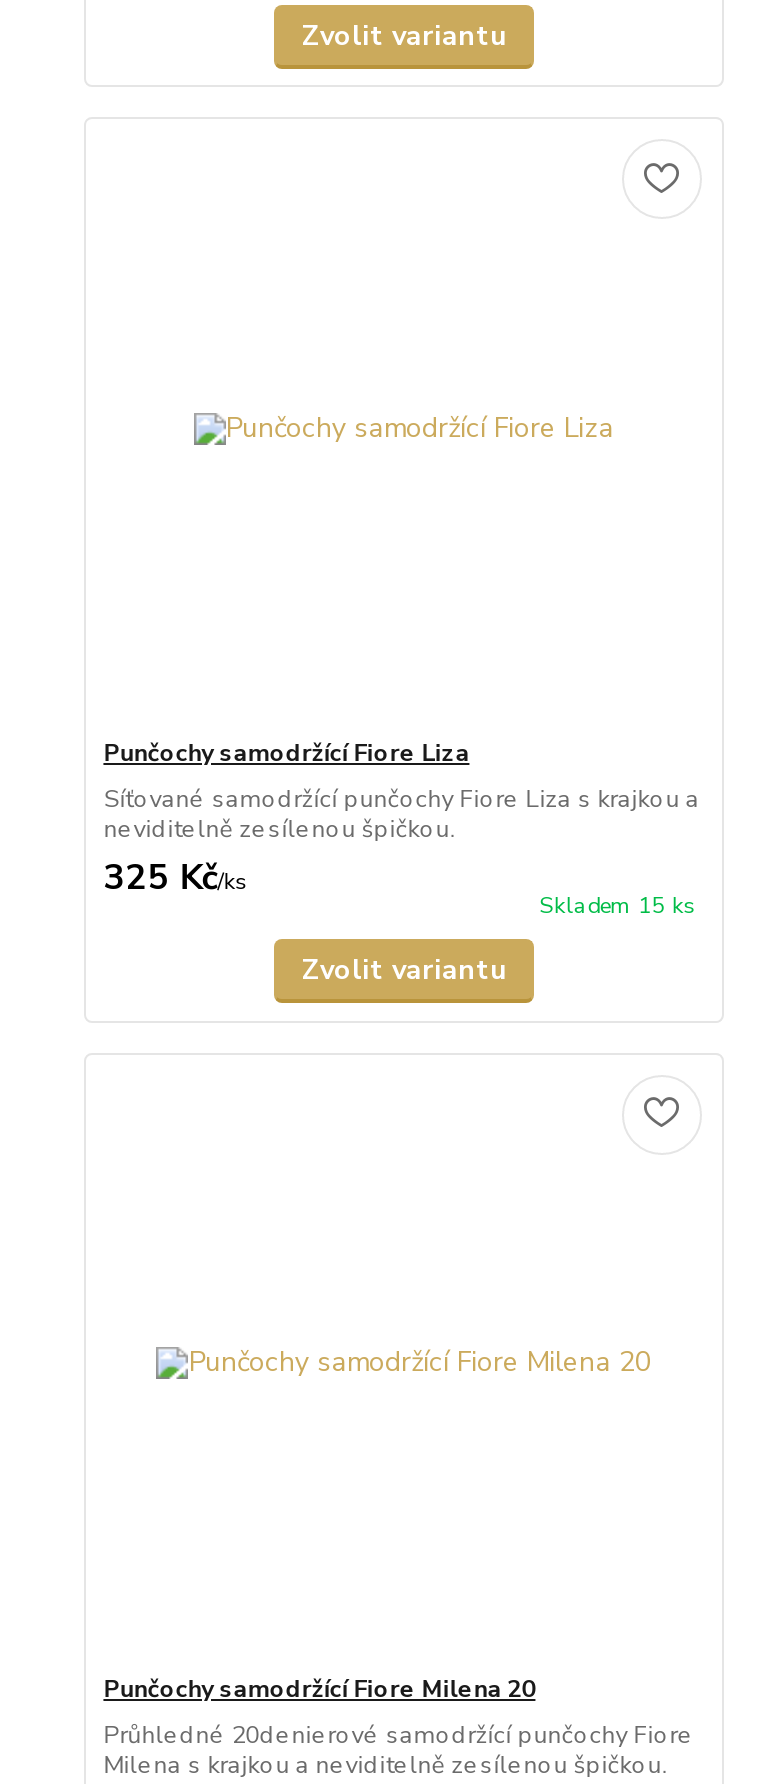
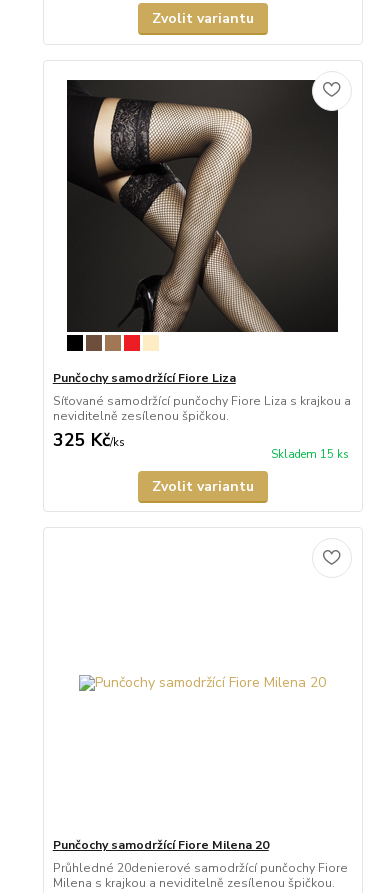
+ [image]
